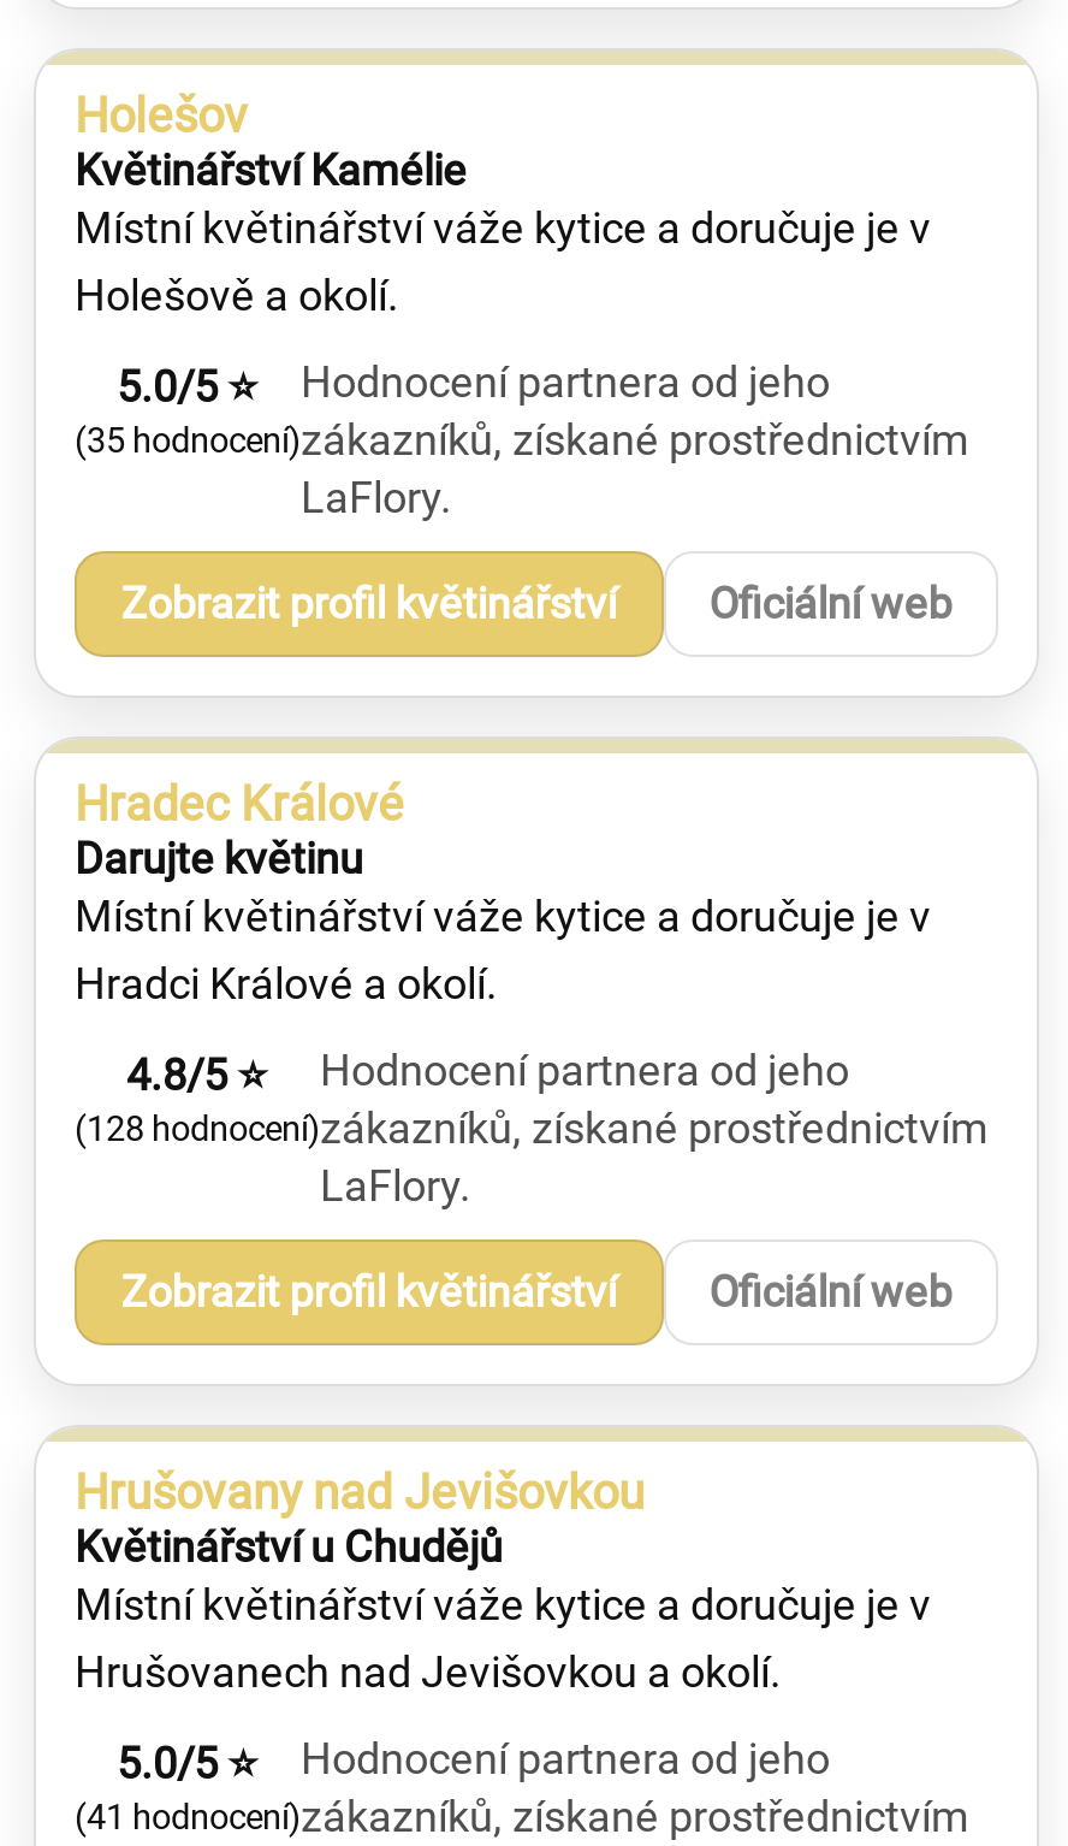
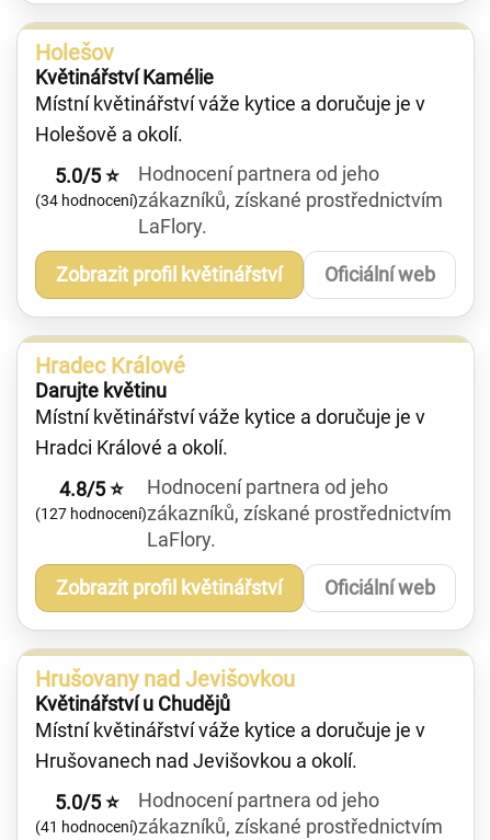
- (35 hodnocení) zákazníků, získané prostřednictvím
+ (34 hodnocení) zákazníků, získané prostřednictvím

- (128 hodnocení) zákazníků, získané prostřednictvím
+ (127 hodnocení) zákazníků, získané prostřednictvím
